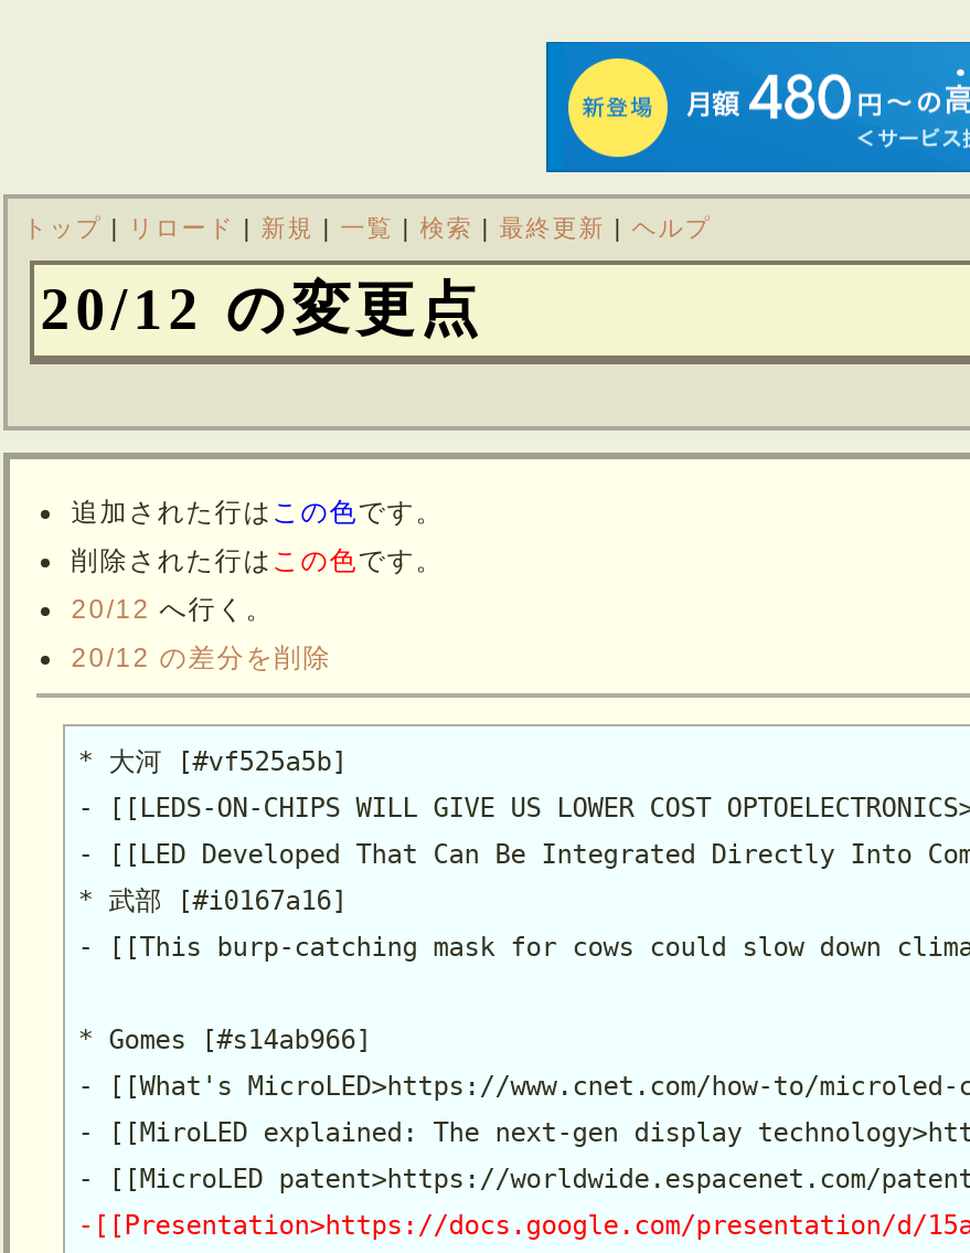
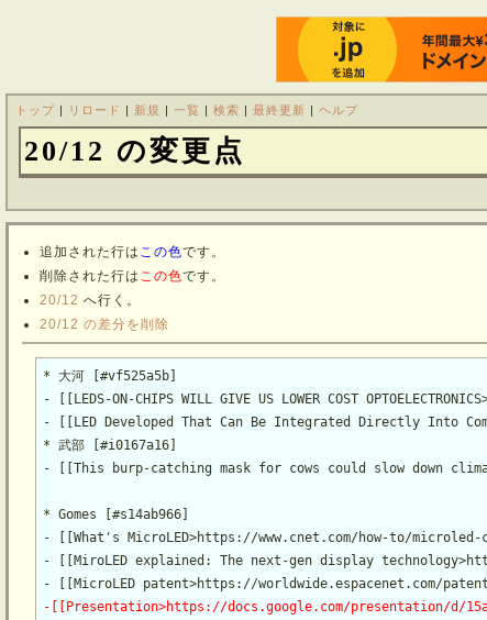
- [image]
+ [image]
